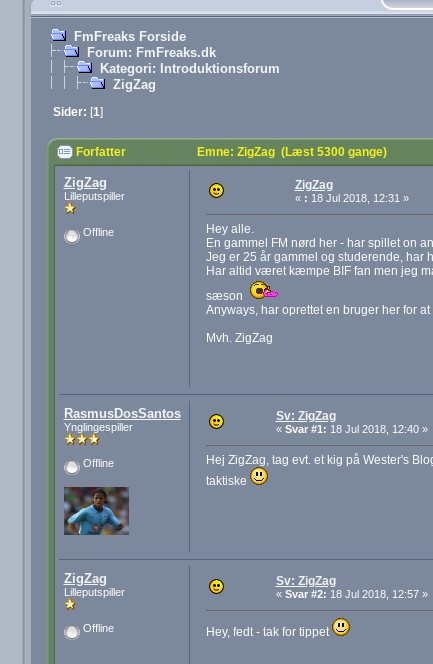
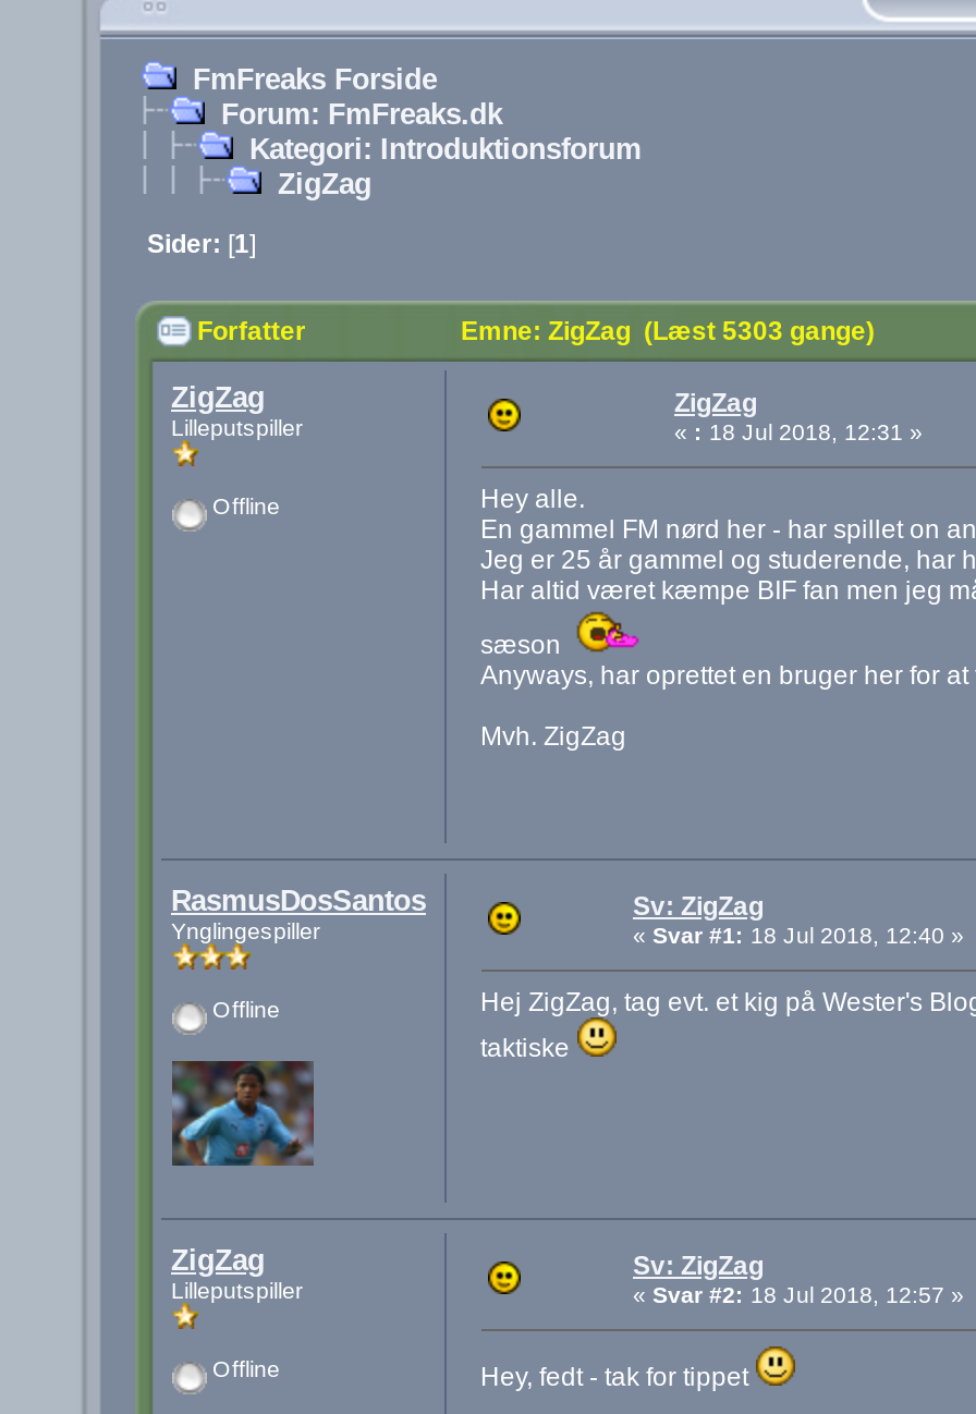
- Emne: ZigZag (Læst 5300 gange)
+ Emne: ZigZag (Læst 5303 gange)
